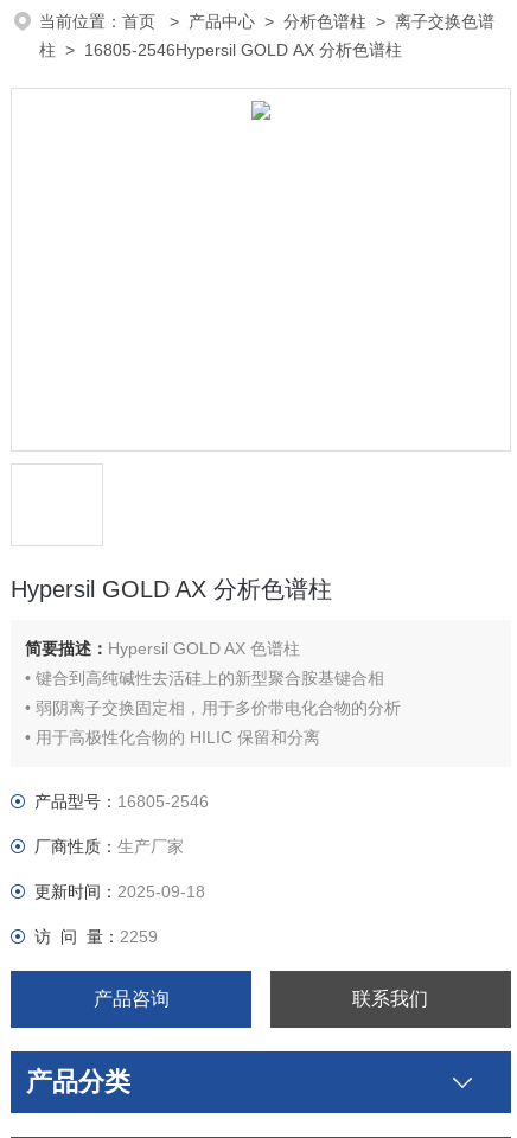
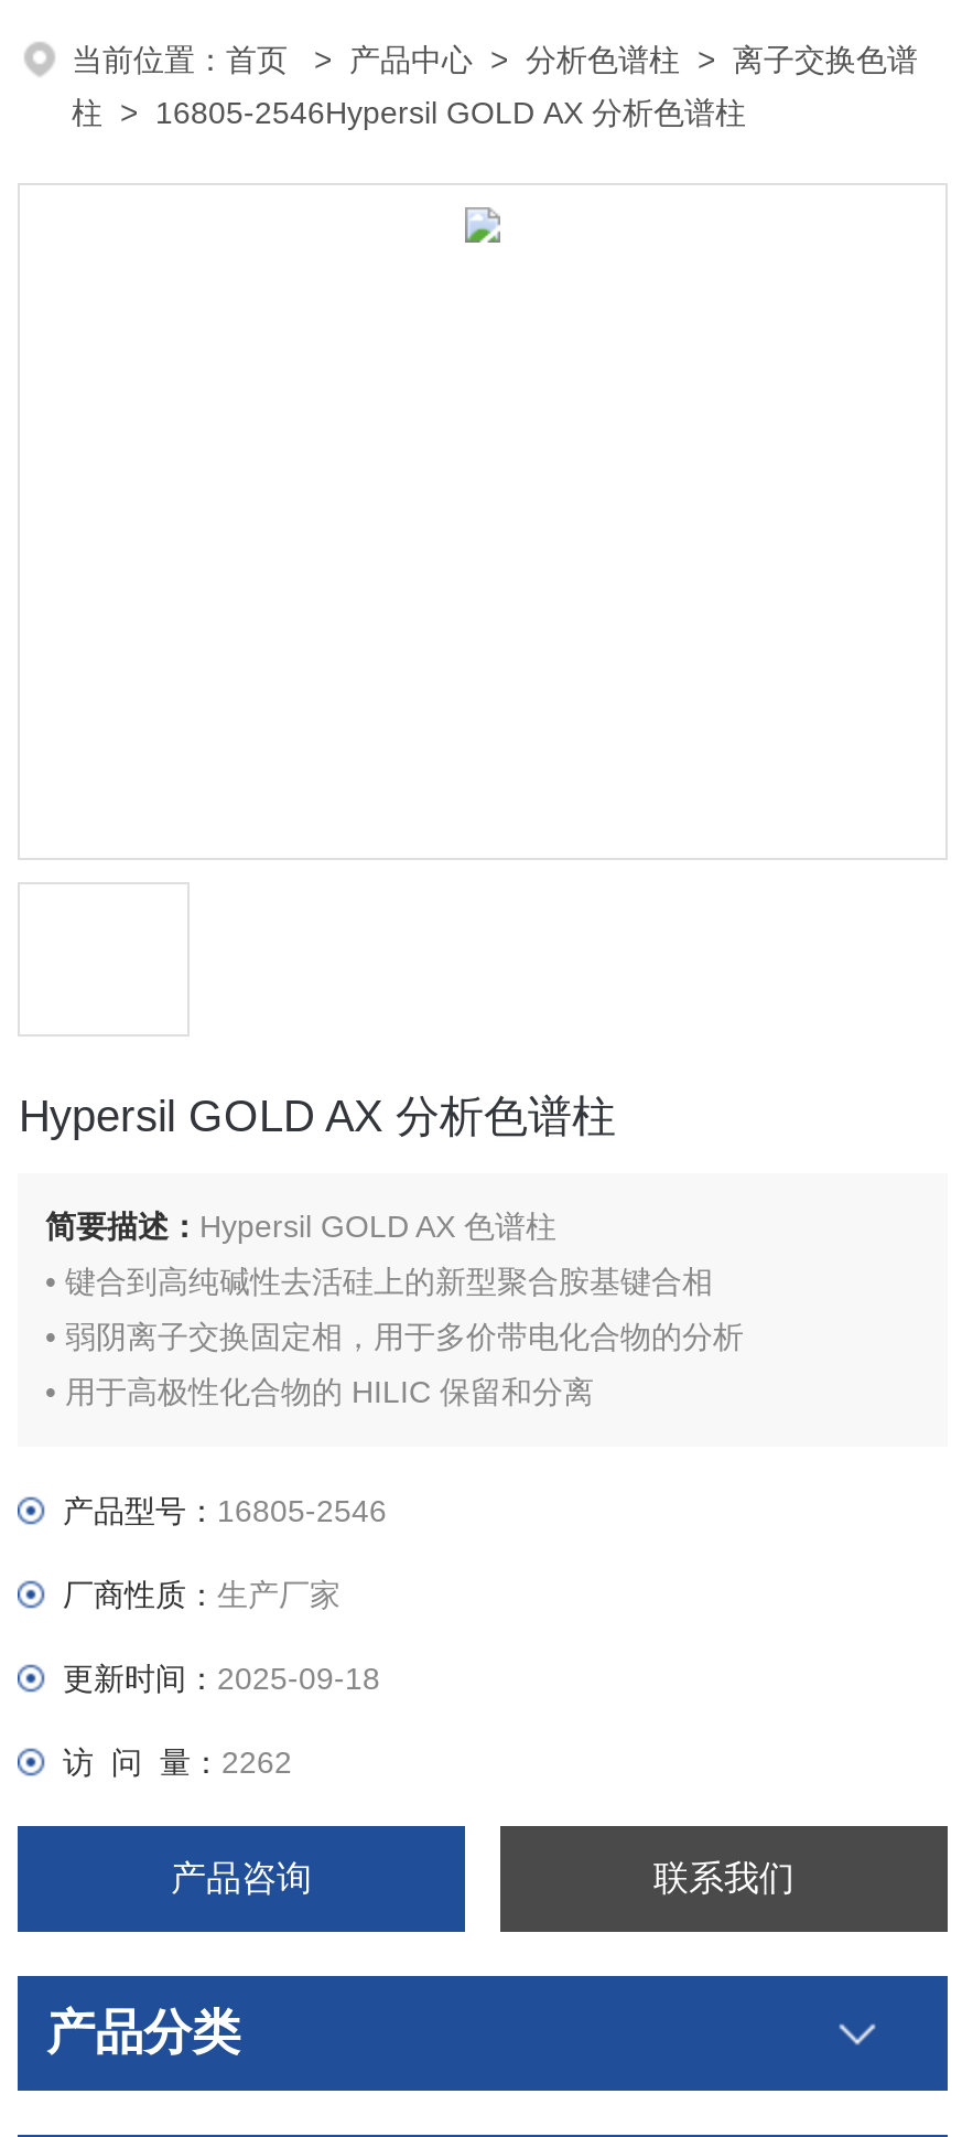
- 访 问 量：2259
+ 访 问 量：2262
